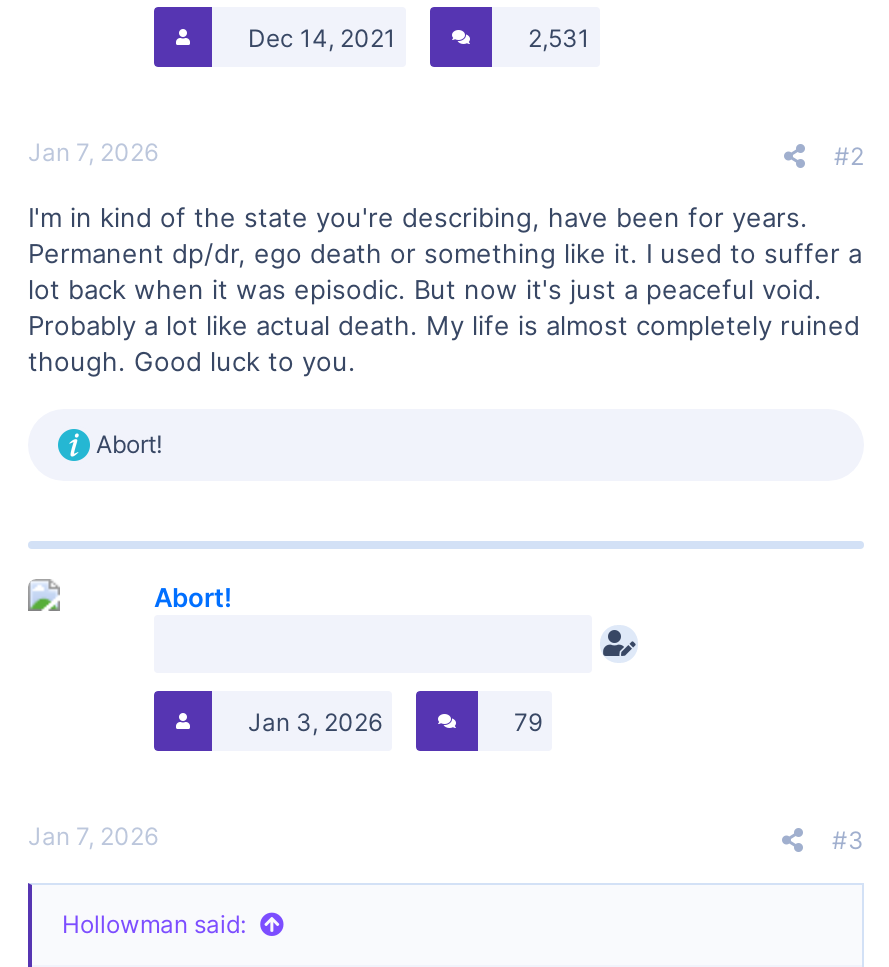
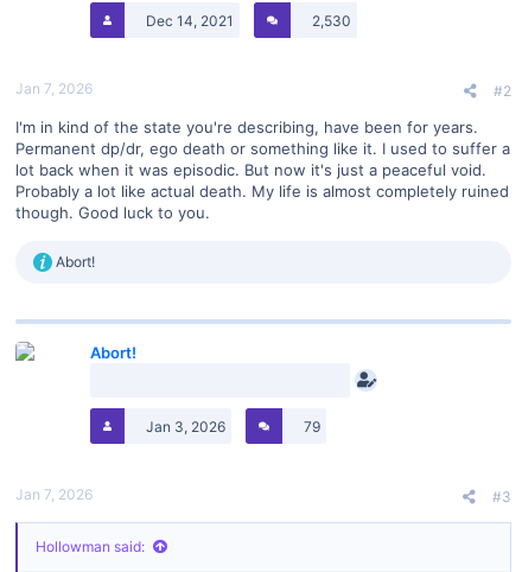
- 2,531
+ 2,530
